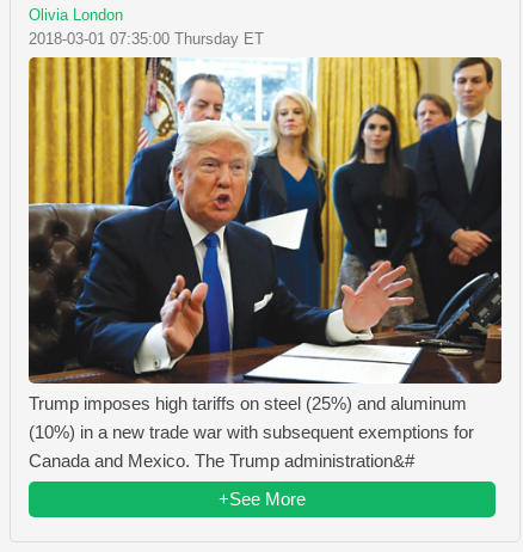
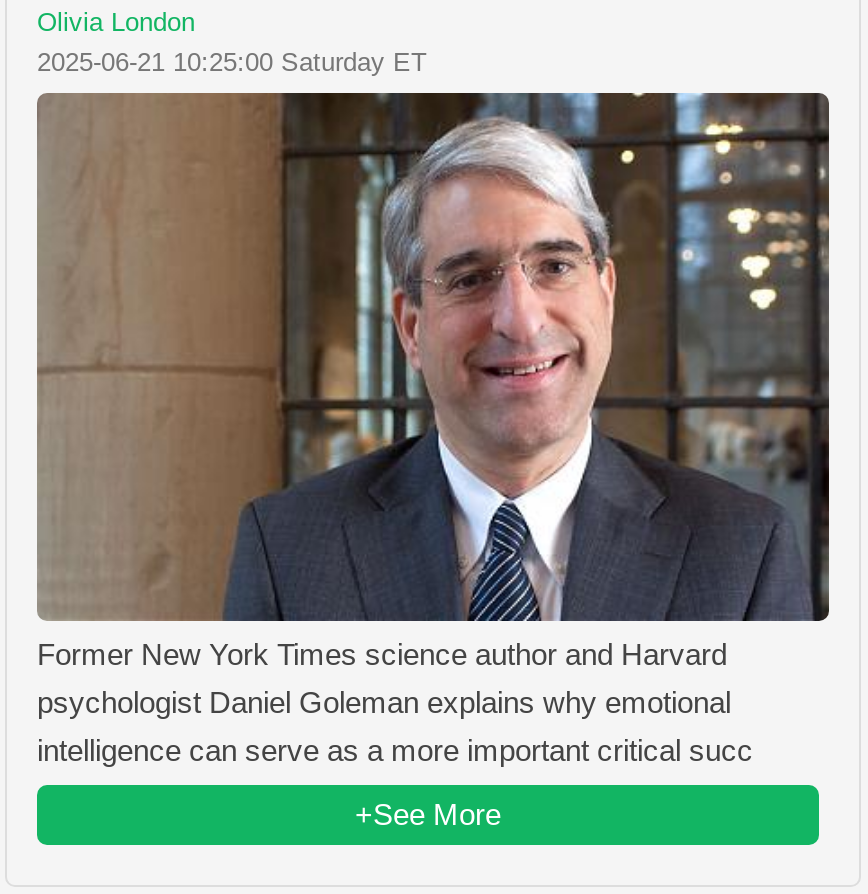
- 2018-03-01 07:35:00 Thursday ET
+ 2025-06-21 10:25:00 Saturday ET

- [image]
- Trump imposes high tariffs on steel (25%) and aluminum
- (10%) in a new trade war with subsequent exemptions for
- Canada and Mexico. The Trump administration&#
+ [image]
+ Former New York Times science author and Harvard
+ psychologist Daniel Goleman explains why emotional
+ intelligence can serve as a more important critical succ
